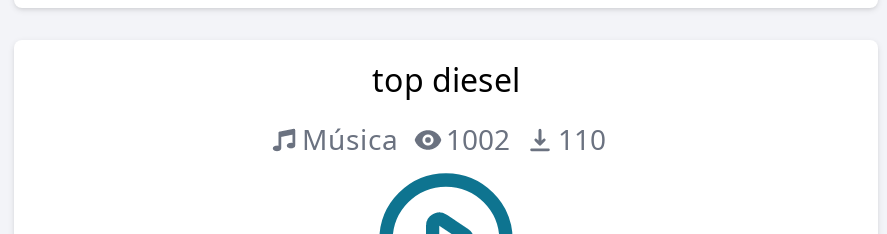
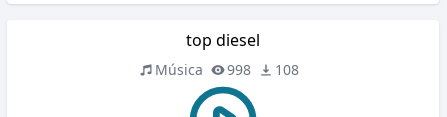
- 1002
+ 998

- 110
+ 108
